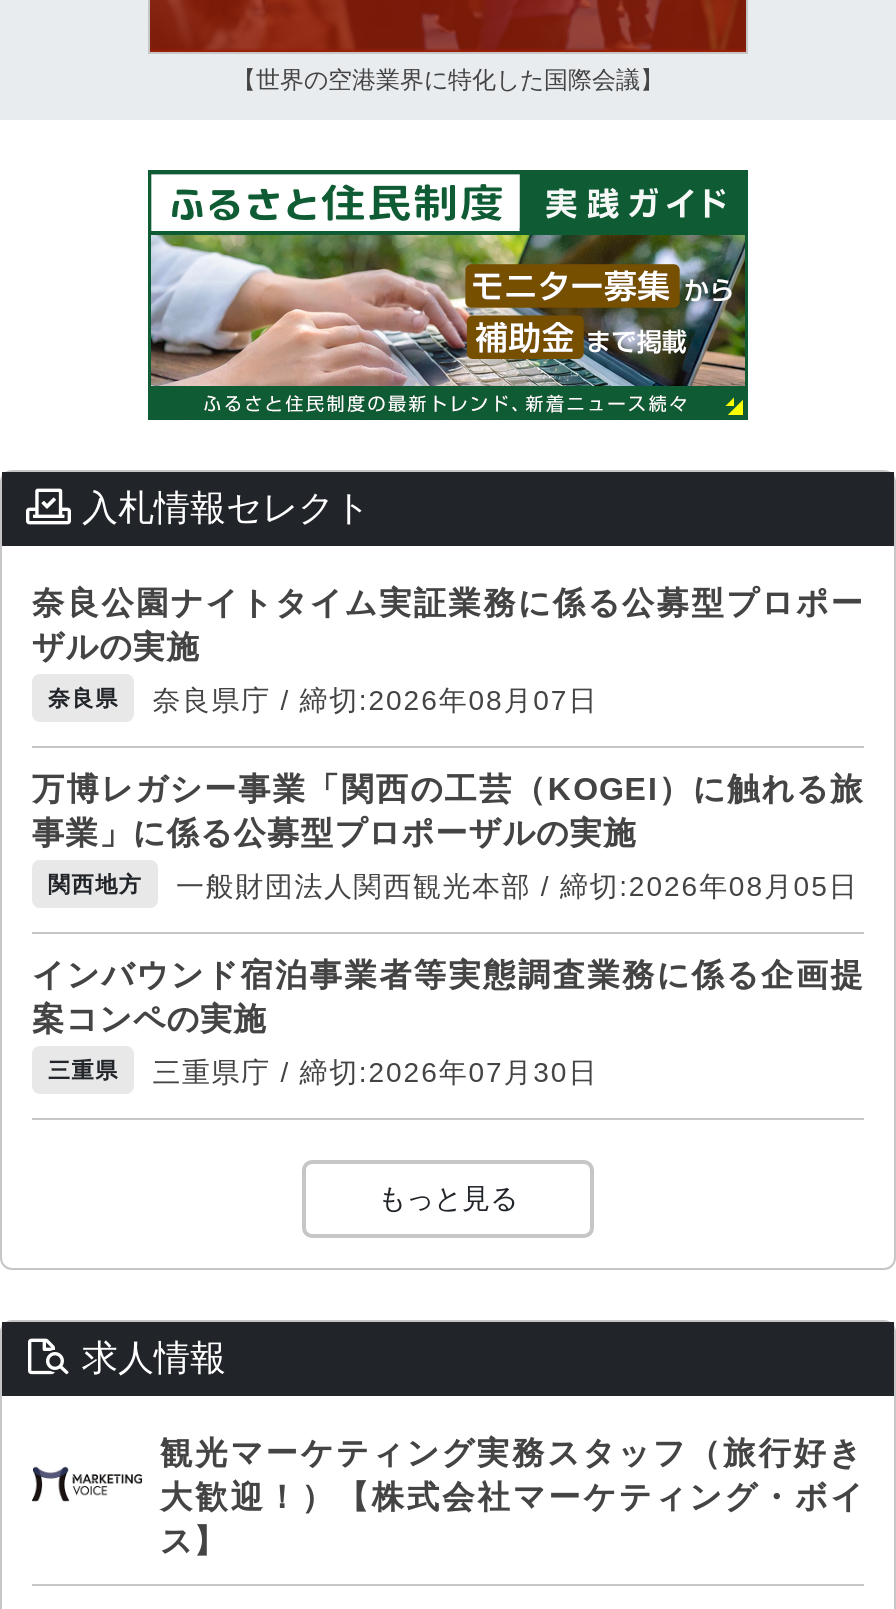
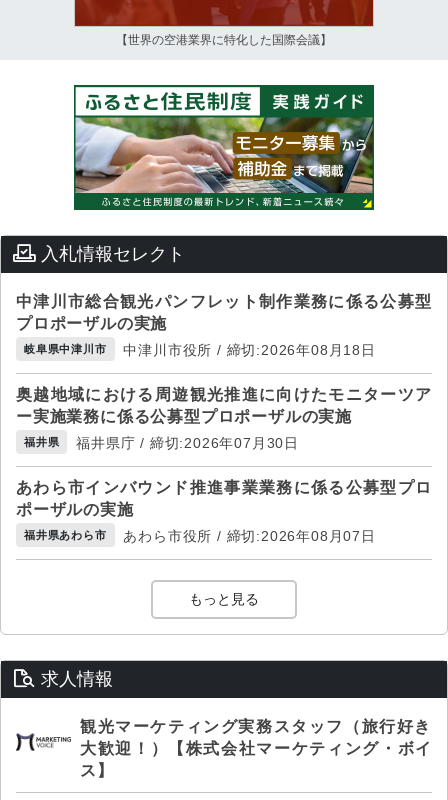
- 奈良公園ナイトタイム実証業務に係る公募型プロポー
- ザルの実施
+ 中津川市総合観光パンフレット制作業務に係る公募型
+ プロポーザルの実施

- 奈良県
- 奈良県庁 / 締切:2026年08月07日
+ 岐阜県中津川市
+ 中津川市役所 / 締切:2026年08月18日

- 万博レガシー事業「関西の工芸（KOGEI）に触れる旅
- 事業」に係る公募型プロポーザルの実施
+ 奥越地域における周遊観光推進に向けたモニターツア
+ ー実施業務に係る公募型プロポーザルの実施

- 関西地方
- 一般財団法人関西観光本部 / 締切:2026年08月05日
+ 福井県
+ 福井県庁 / 締切:2026年07月30日

- インバウンド宿泊事業者等実態調査業務に係る企画提
- 案コンペの実施
+ あわら市インバウンド推進事業業務に係る公募型プロ
+ ポーザルの実施

- 三重県
- 三重県庁 / 締切:2026年07月30日
+ 福井県あわら市
+ あわら市役所 / 締切:2026年08月07日
